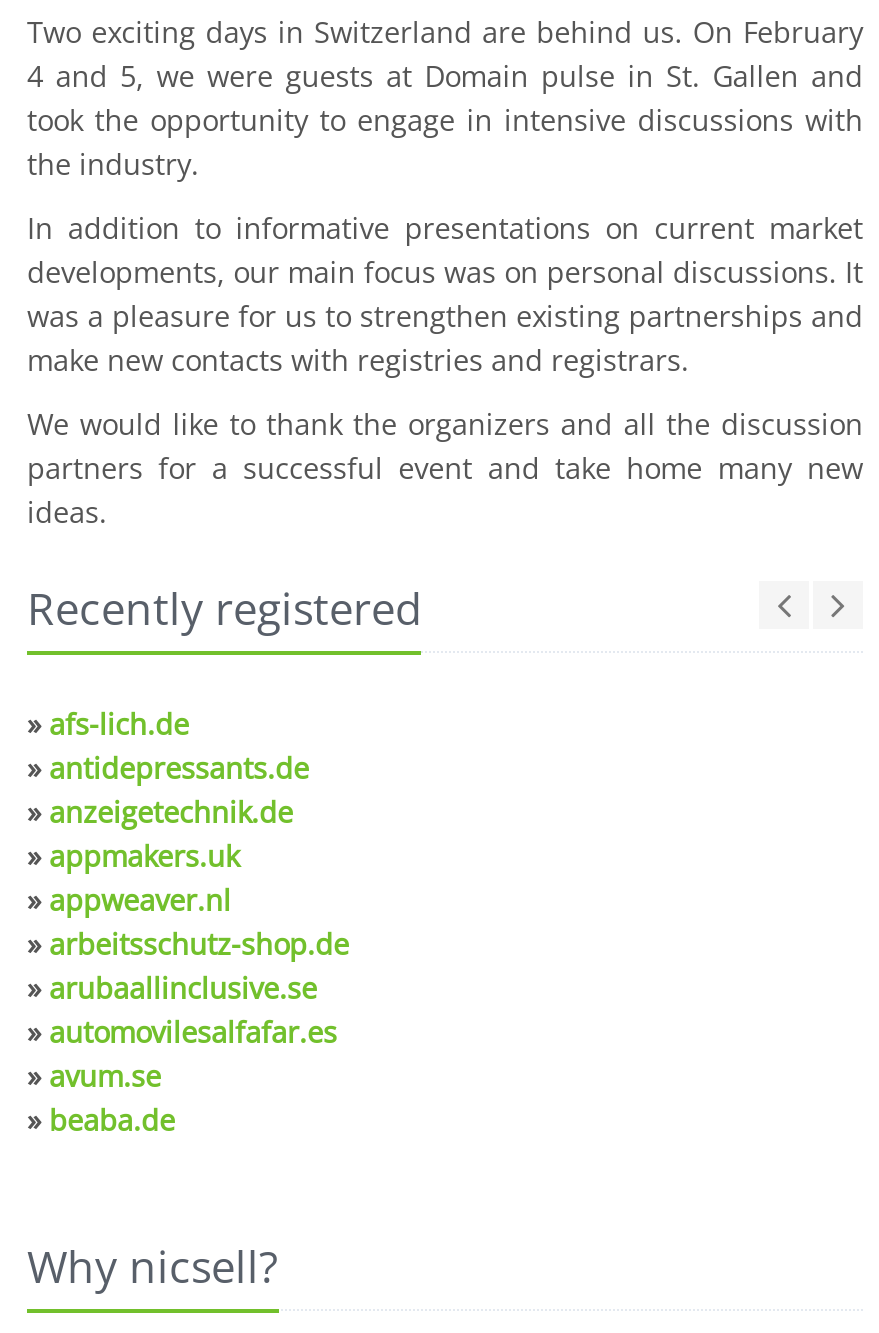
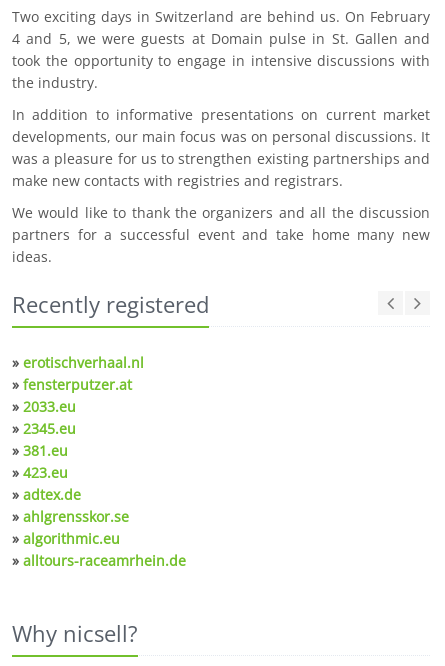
- » afs-lich.de
- » antidepressants.de
- » anzeigetechnik.de
- » appmakers.uk
- » appweaver.nl
- » arbeitsschutz-shop.de
- » arubaallinclusive.se
- » automovilesalfafar.es
- » avum.se
- » beaba.de
+ » erotischverhaal.nl
+ » fensterputzer.at
+ » 2033.eu
+ » 2345.eu
+ » 381.eu
+ » 423.eu
+ » adtex.de
+ » ahlgrensskor.se
+ » algorithmic.eu
+ » alltours-raceamrhein.de
